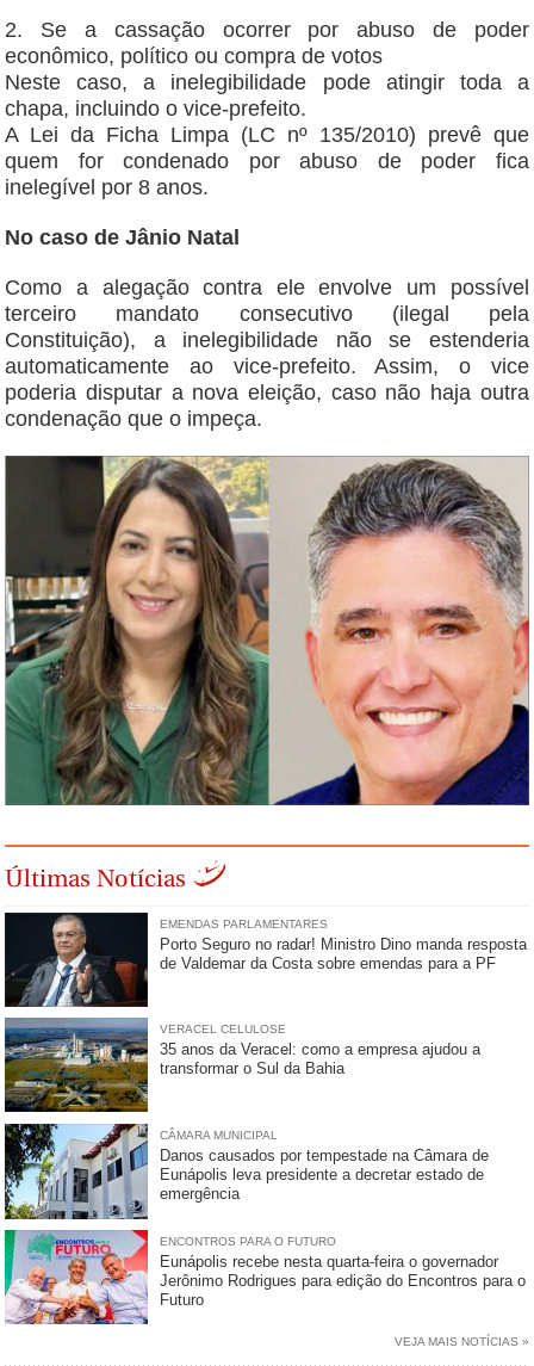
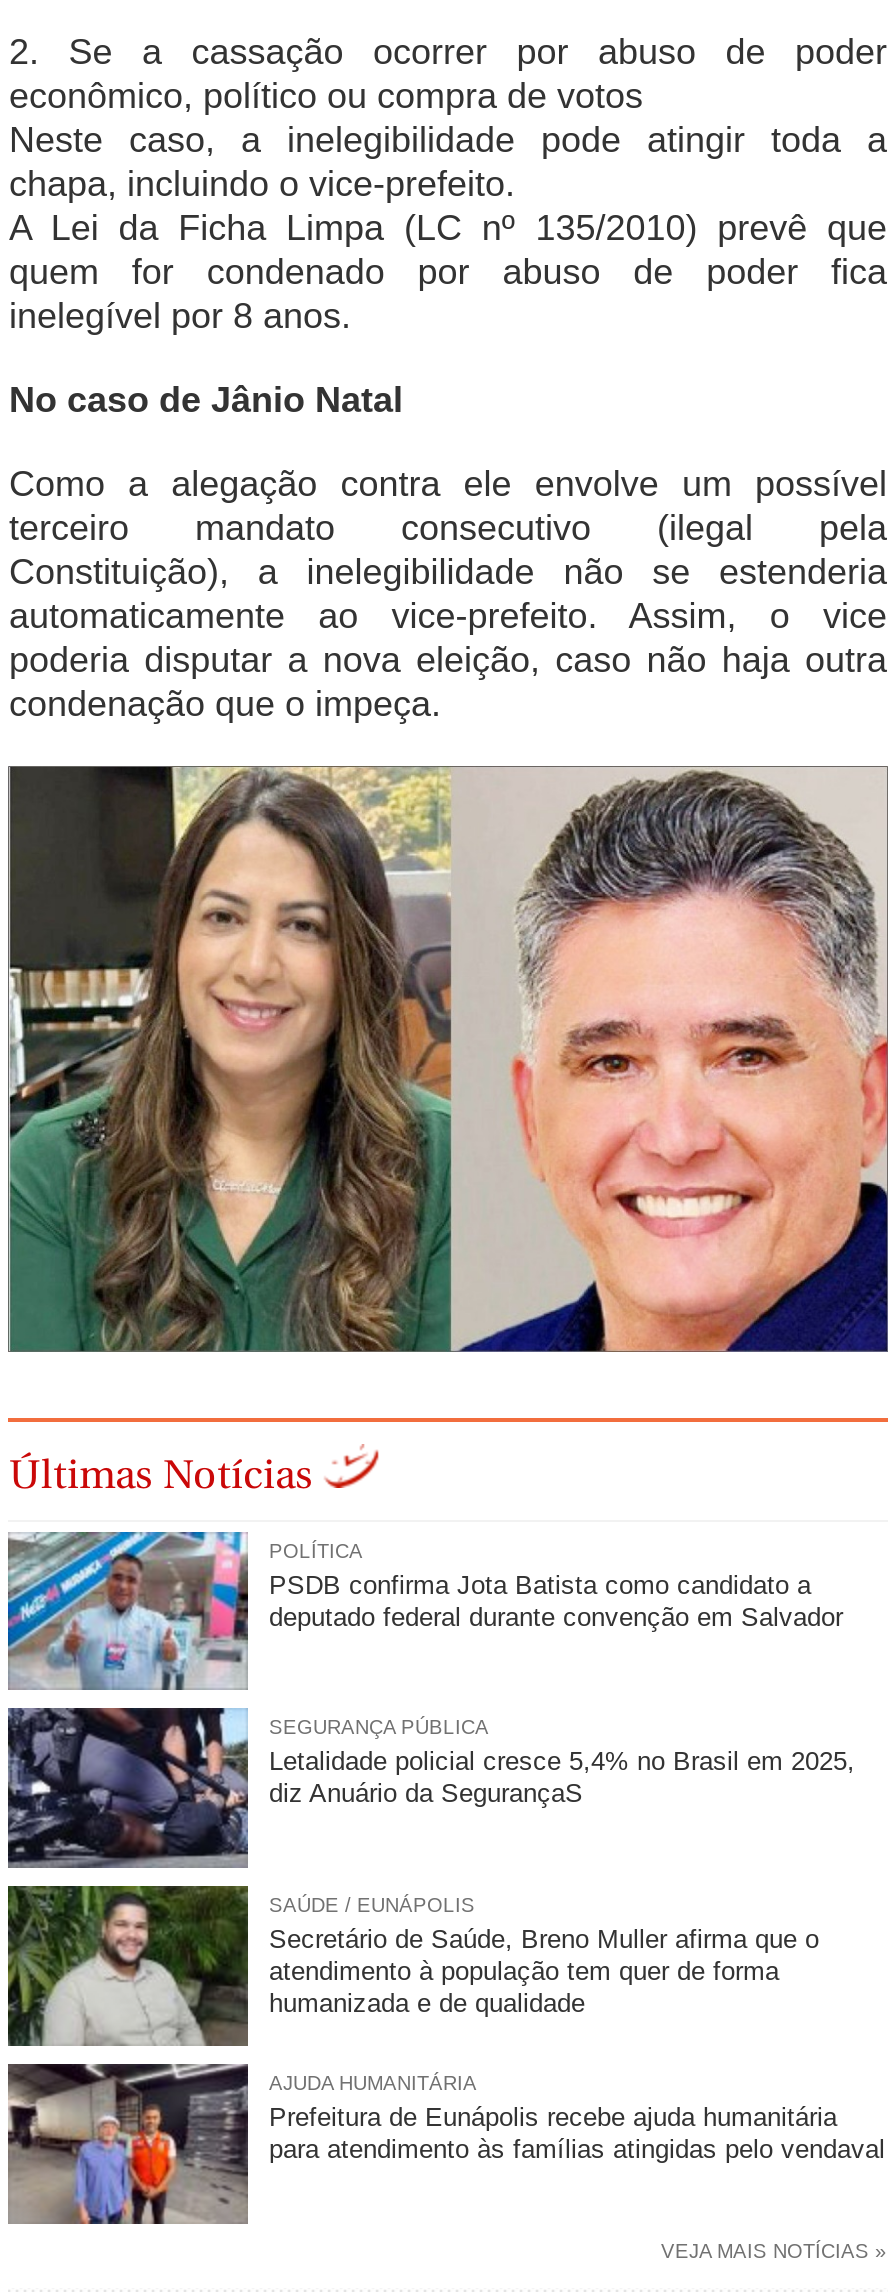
- [image]
- EMENDAS PARLAMENTARES
- Porto Seguro no radar! Ministro Dino manda resposta
- de Valdemar da Costa sobre emendas para a PF
+ [image]
+ POLÍTICA
+ PSDB confirma Jota Batista como candidato a
+ deputado federal durante convenção em Salvador

- [image]
- VERACEL CELULOSE
- 35 anos da Veracel: como a empresa ajudou a
- transformar o Sul da Bahia
+ [image]
+ SEGURANÇA PÚBLICA
+ Letalidade policial cresce 5,4% no Brasil em 2025,
+ diz Anuário da SegurançaS

- [image]
- CÂMARA MUNICIPAL
- Danos causados por tempestade na Câmara de
- Eunápolis leva presidente a decretar estado de
- emergência
+ [image]
+ SAÚDE / EUNÁPOLIS
+ Secretário de Saúde, Breno Muller afirma que o
+ atendimento à população tem quer de forma
+ humanizada e de qualidade

- [image]
- ENCONTROS PARA O FUTURO
- Eunápolis recebe nesta quarta-feira o governador
- Jerônimo Rodrigues para edição do Encontros para o
- Futuro
+ [image]
+ AJUDA HUMANITÁRIA
+ Prefeitura de Eunápolis recebe ajuda humanitária
+ para atendimento às famílias atingidas pelo vendaval
